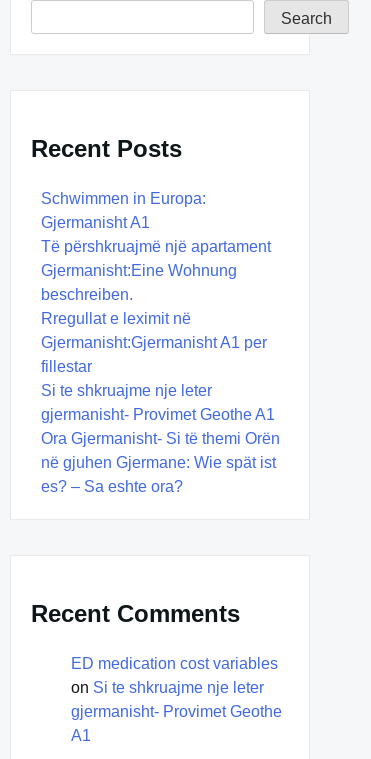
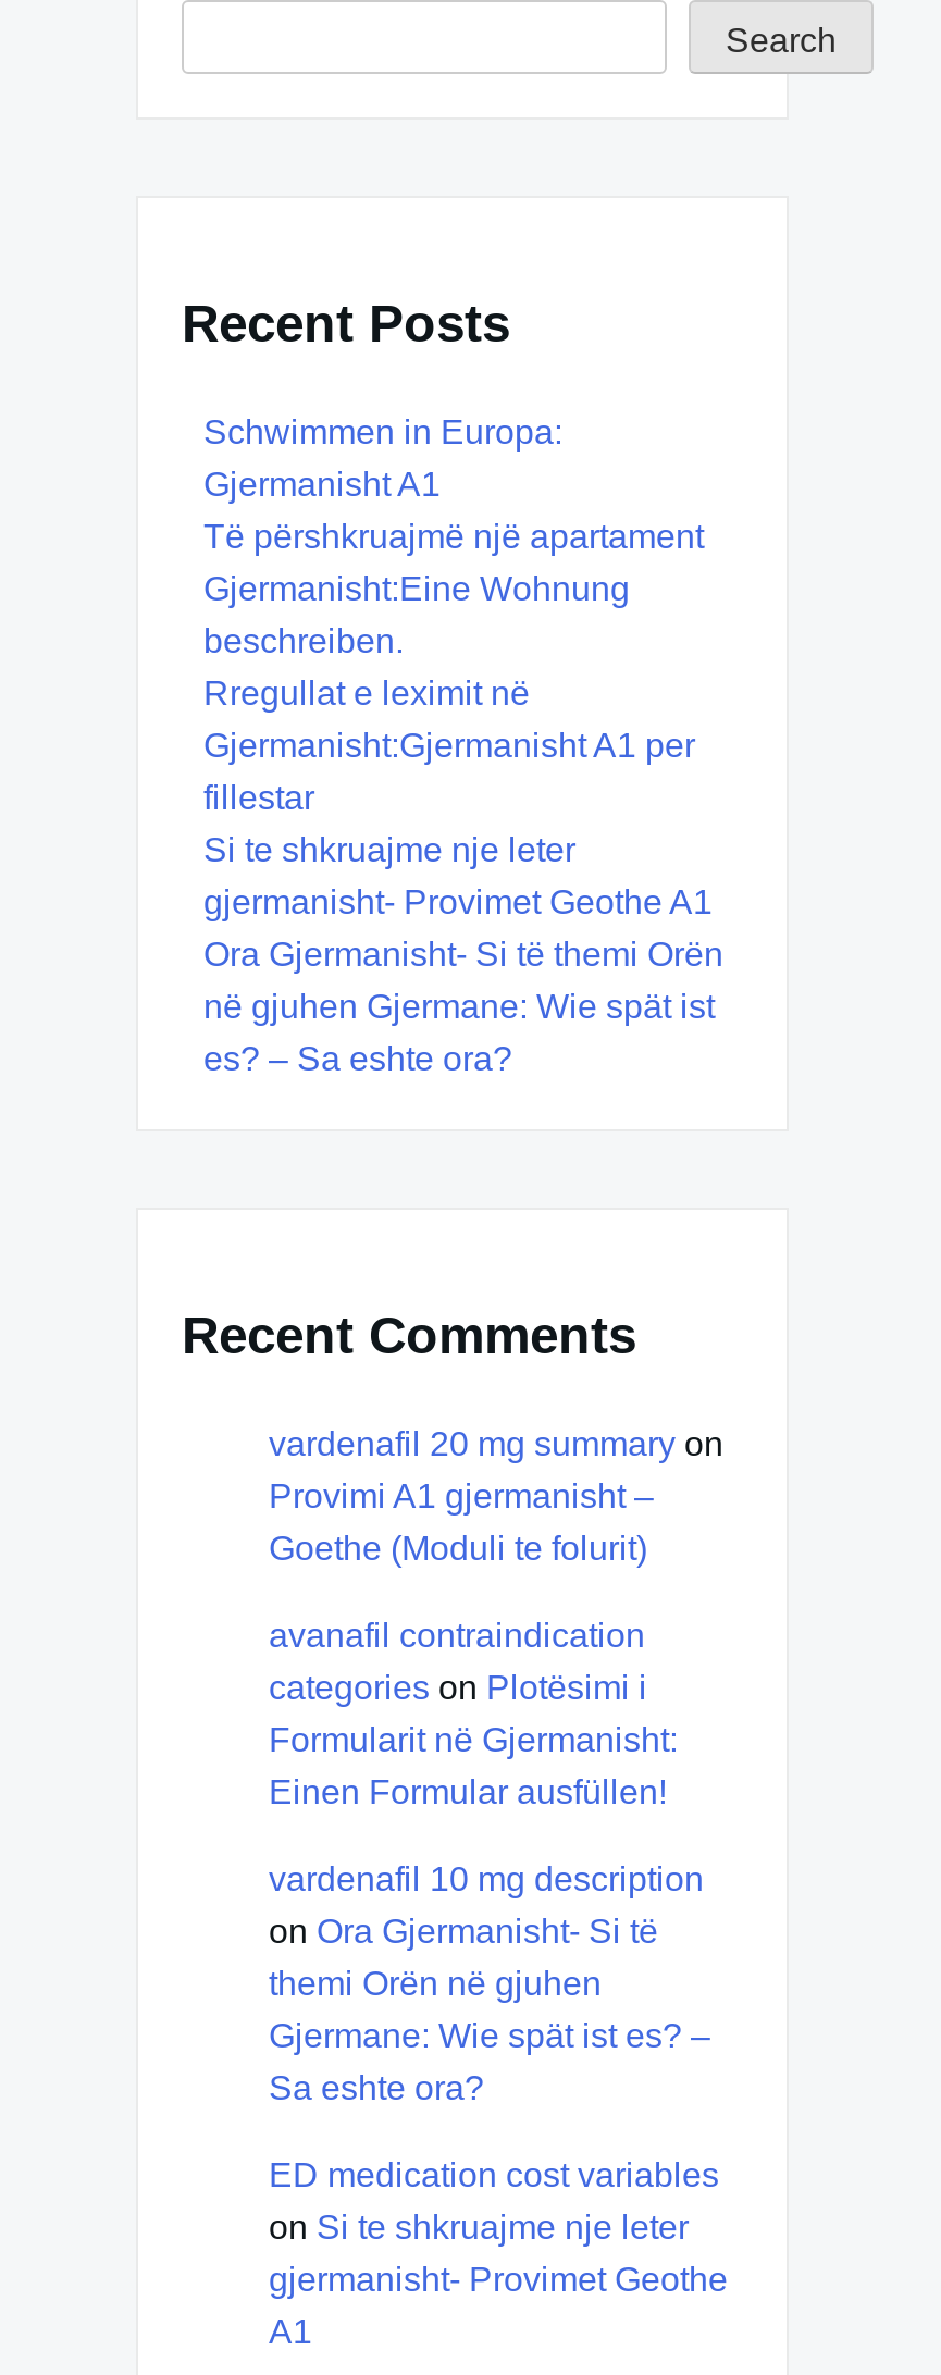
+ vardenafil 20 mg summary on
+ Provimi A1 gjermanisht –
+ Goethe (Moduli te folurit)
+ avanafil contraindication
+ categories on Plotësimi i
+ Formularit në Gjermanisht:
+ Einen Formular ausfüllen!
+ vardenafil 10 mg description
+ on Ora Gjermanisht- Si të
+ themi Orën në gjuhen
+ Gjermane: Wie spät ist es? –
+ Sa eshte ora?
